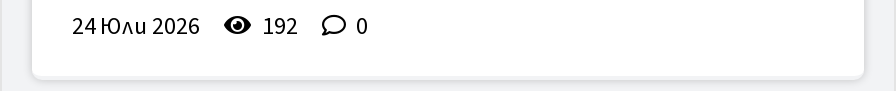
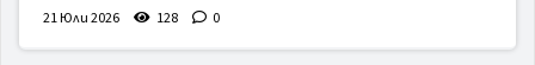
- 24 Юли 2026
- 192
+ 21 Юли 2026
+ 128
